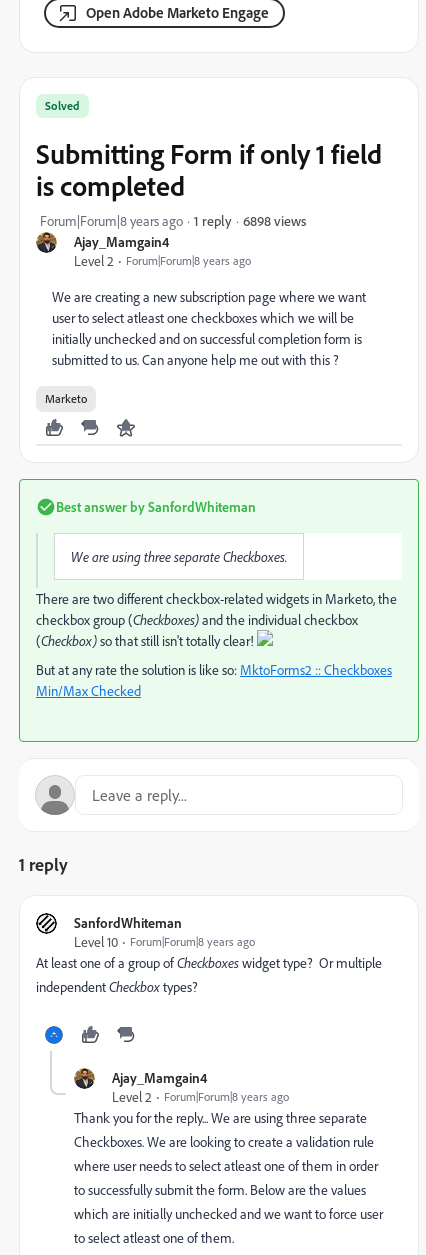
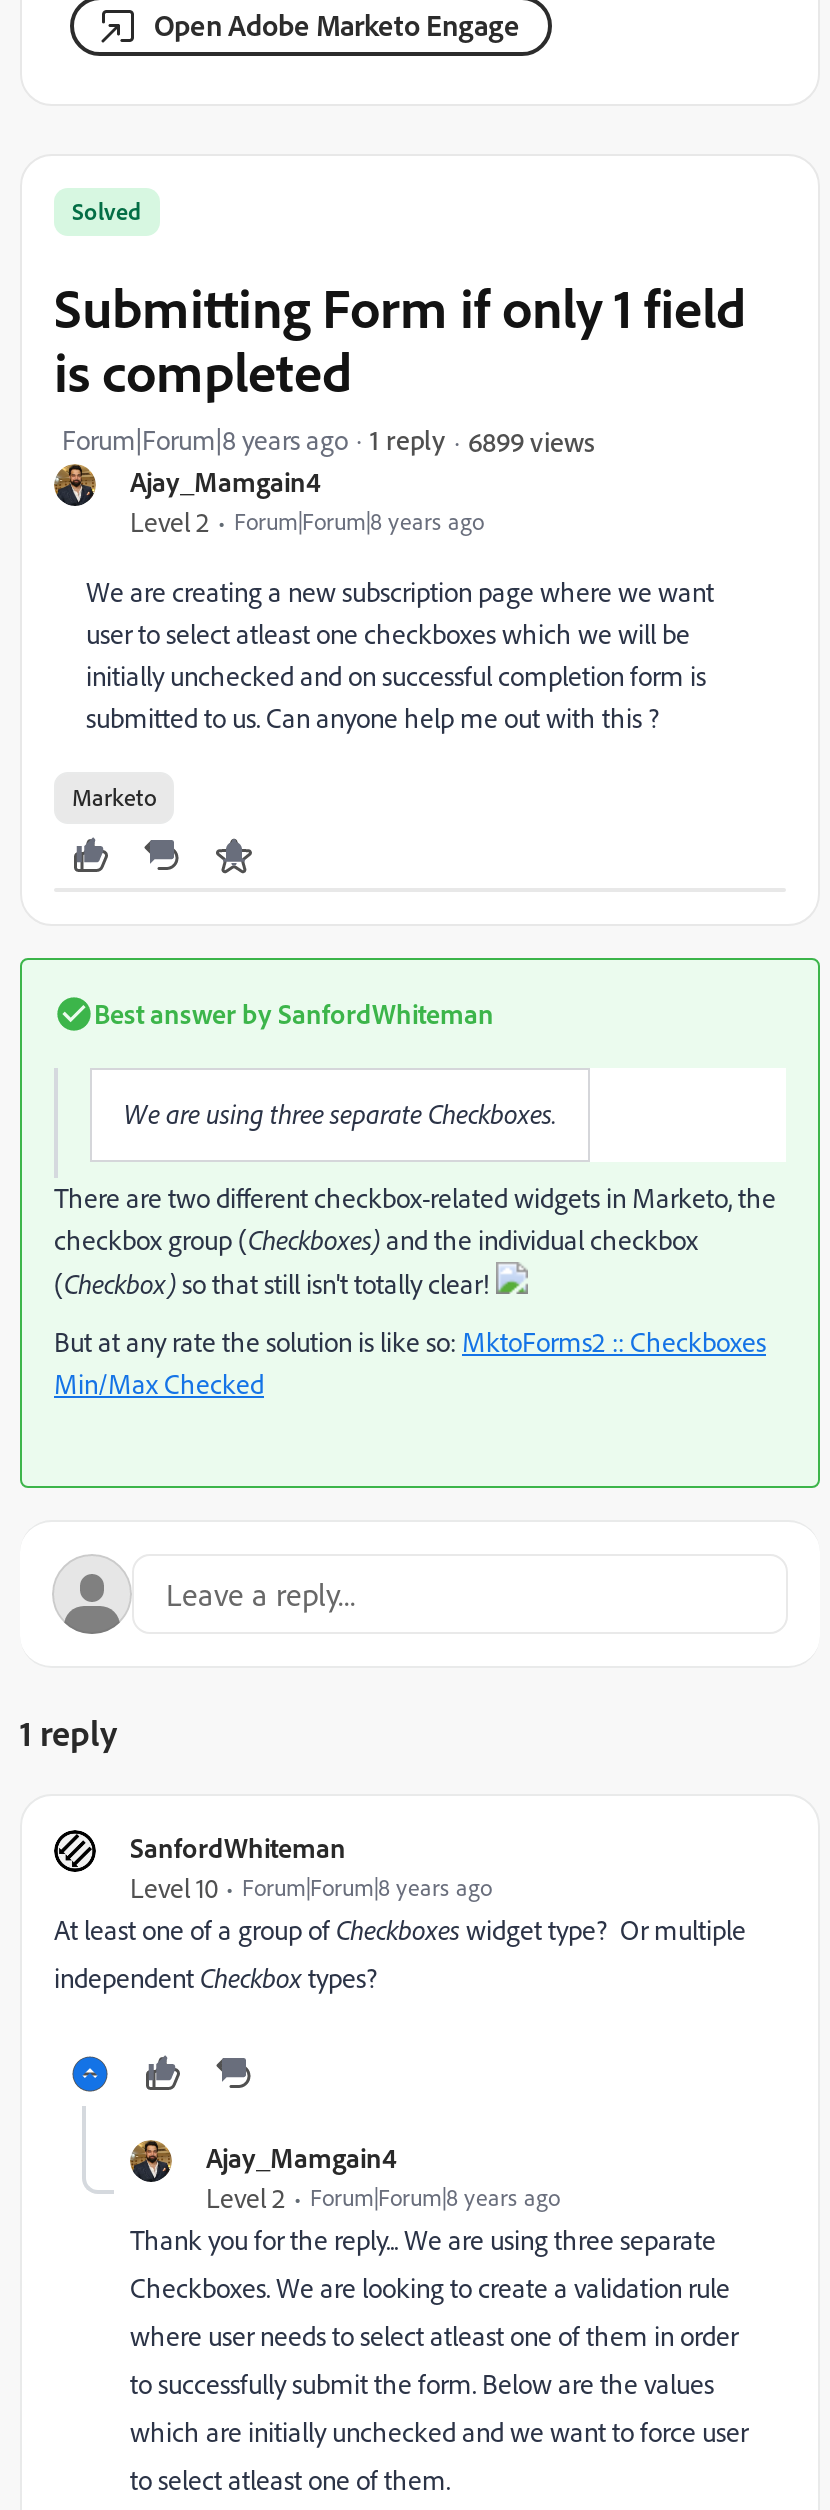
- 6898 views
+ 6899 views
